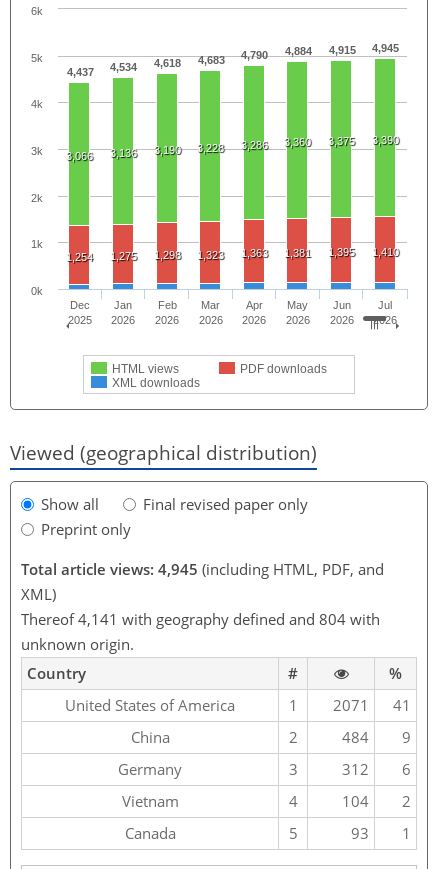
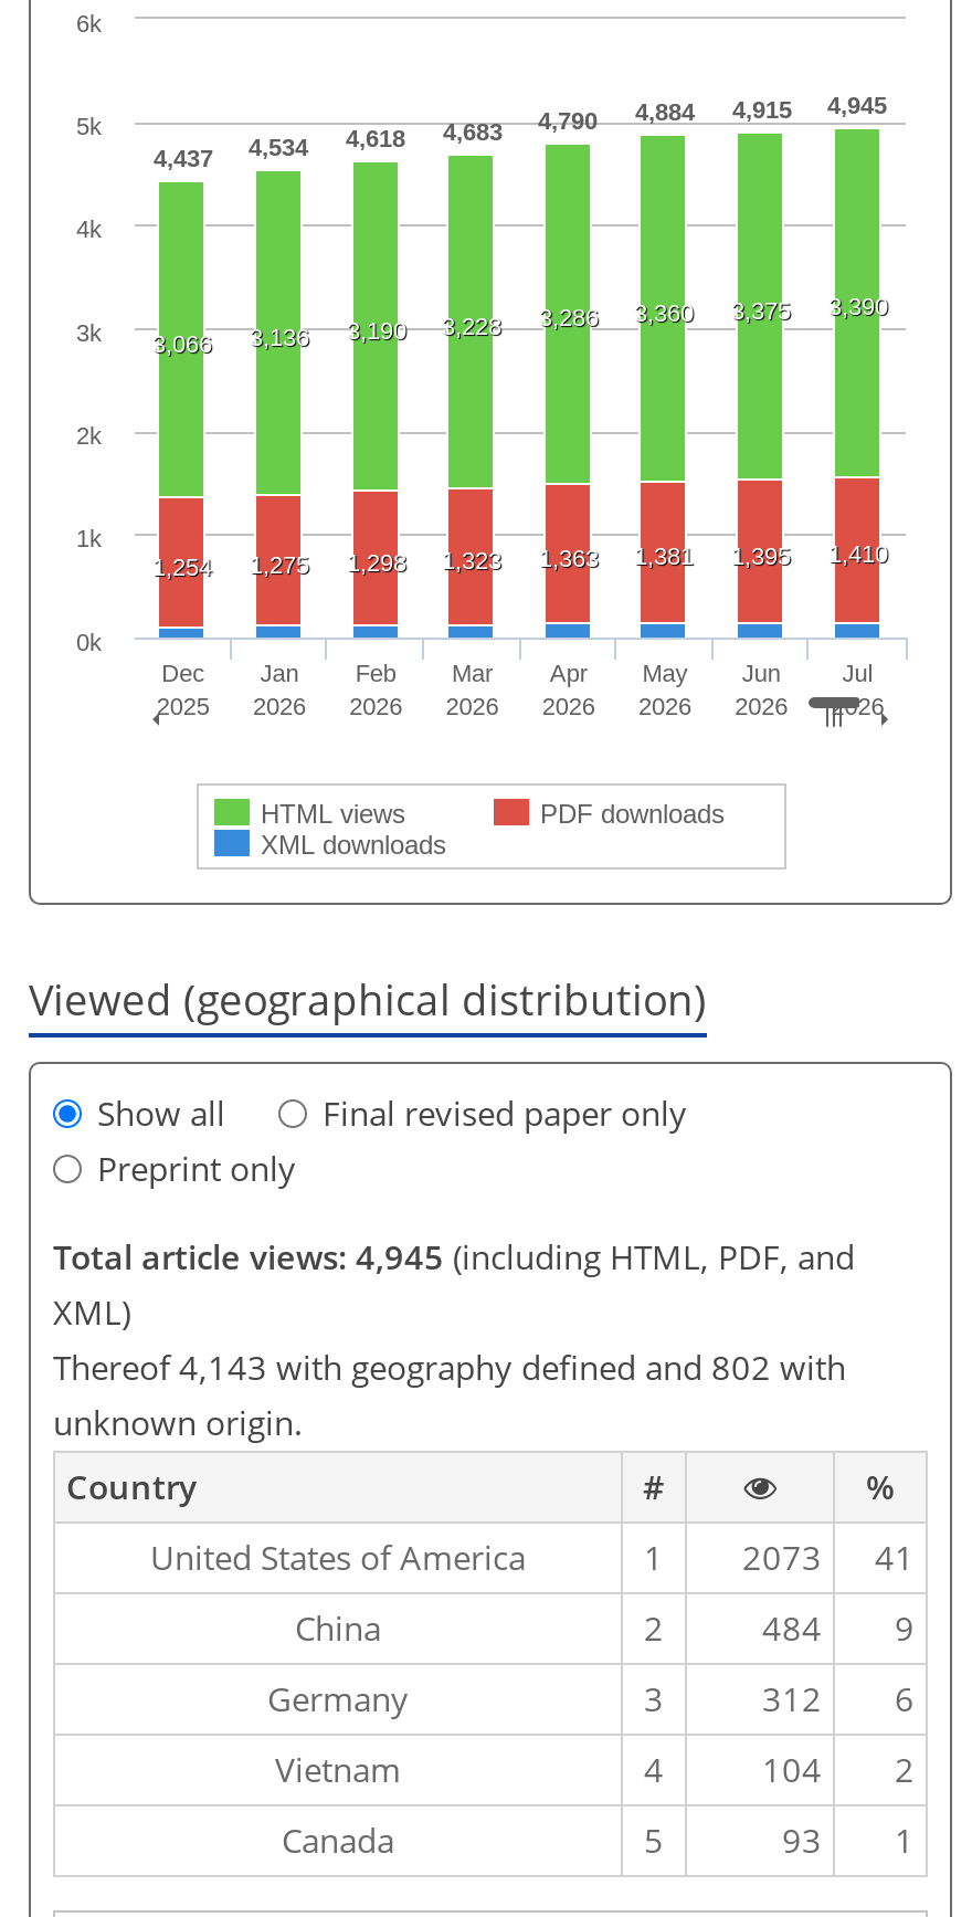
- Thereof 4,141 with geography defined and 804 with
+ Thereof 4,143 with geography defined and 802 with

- 1 2071 41
+ 1 2073 41
